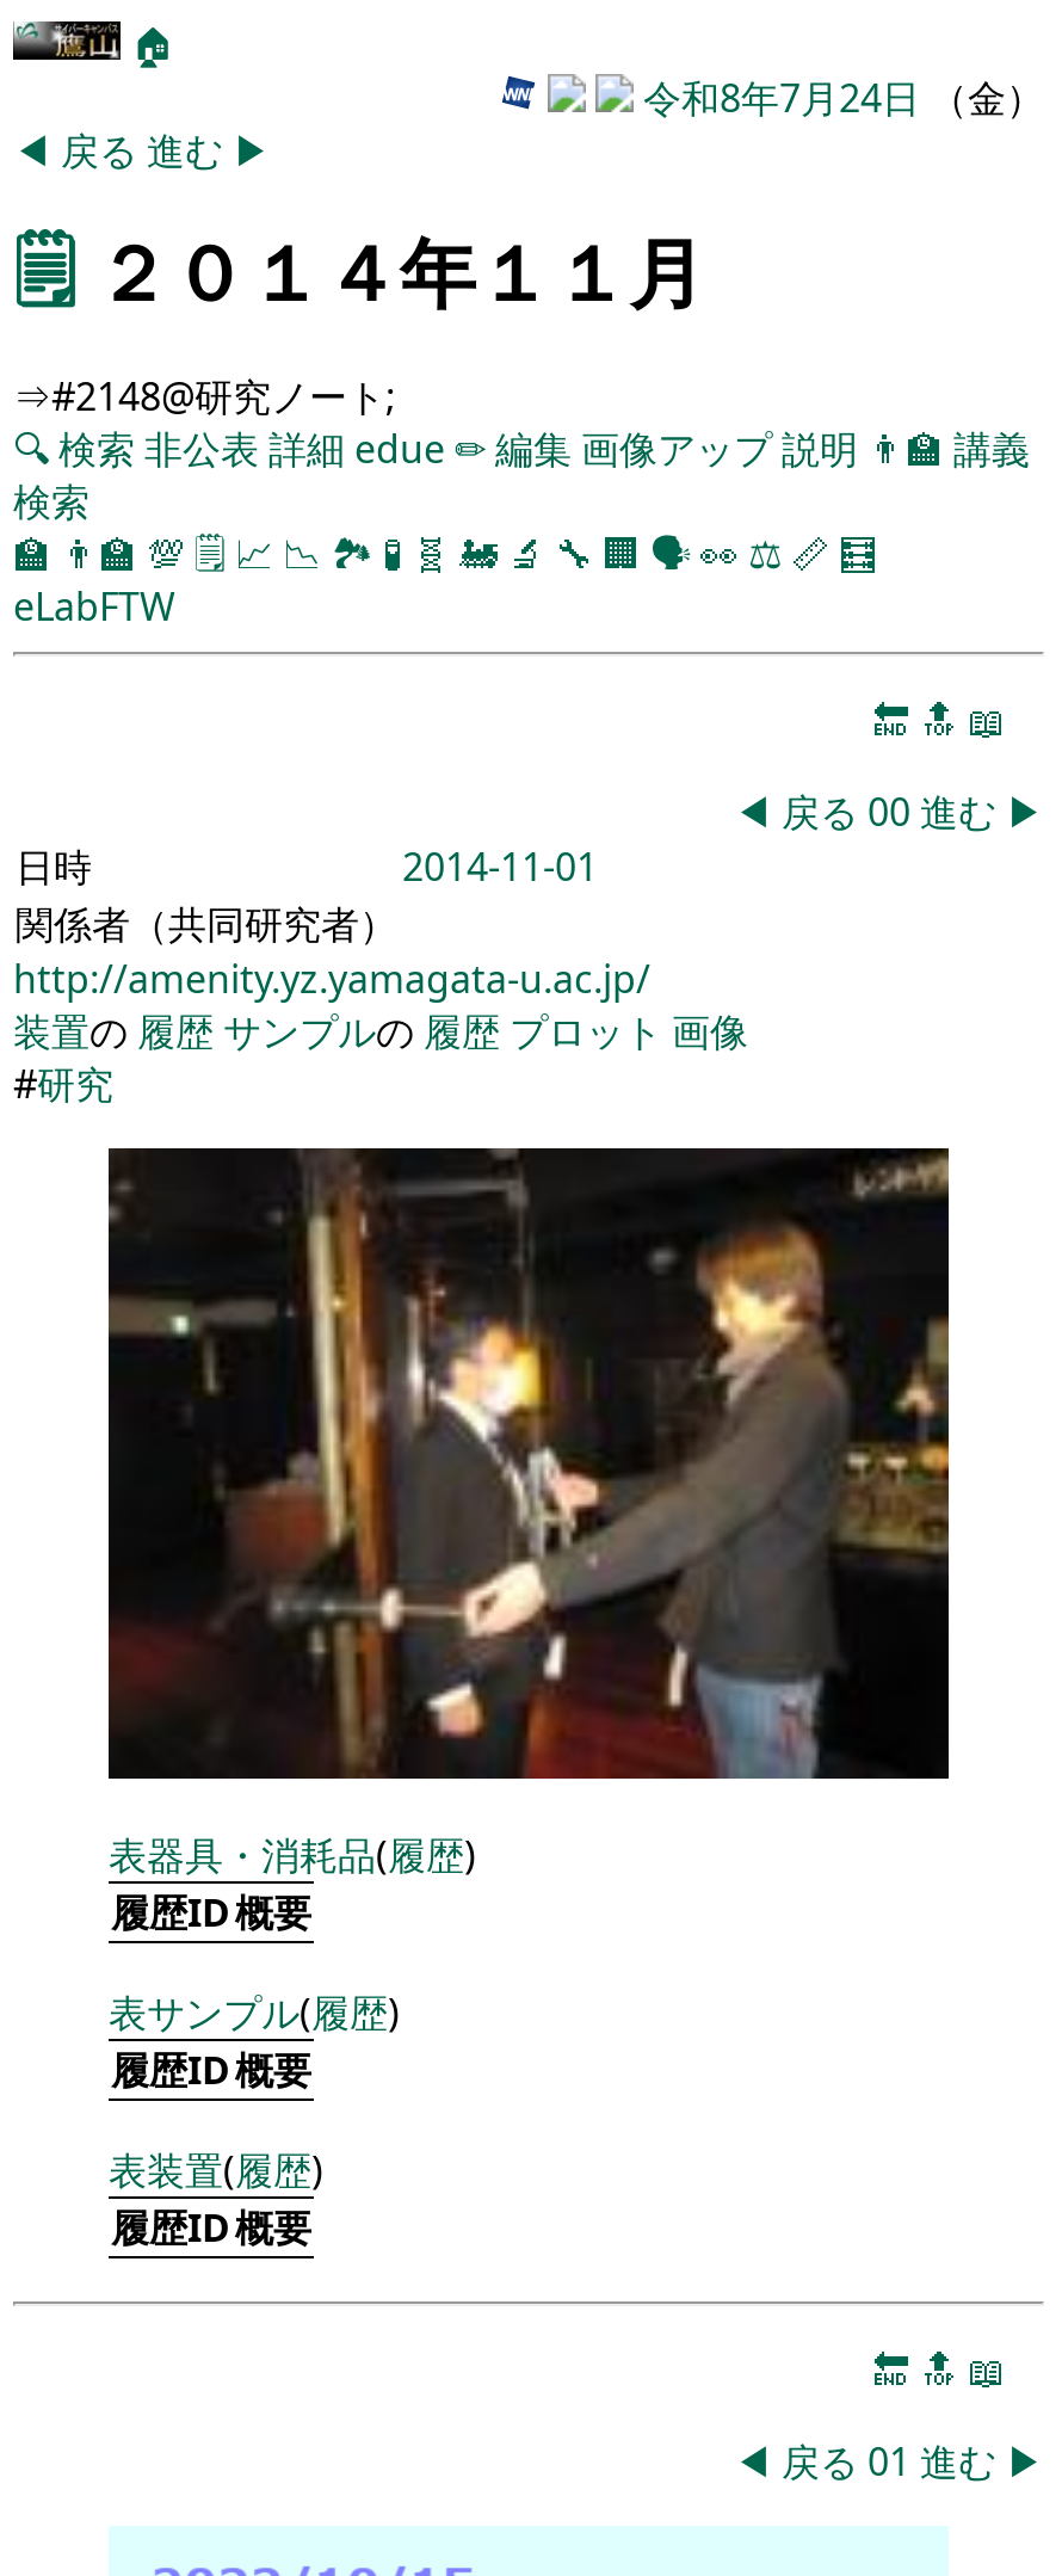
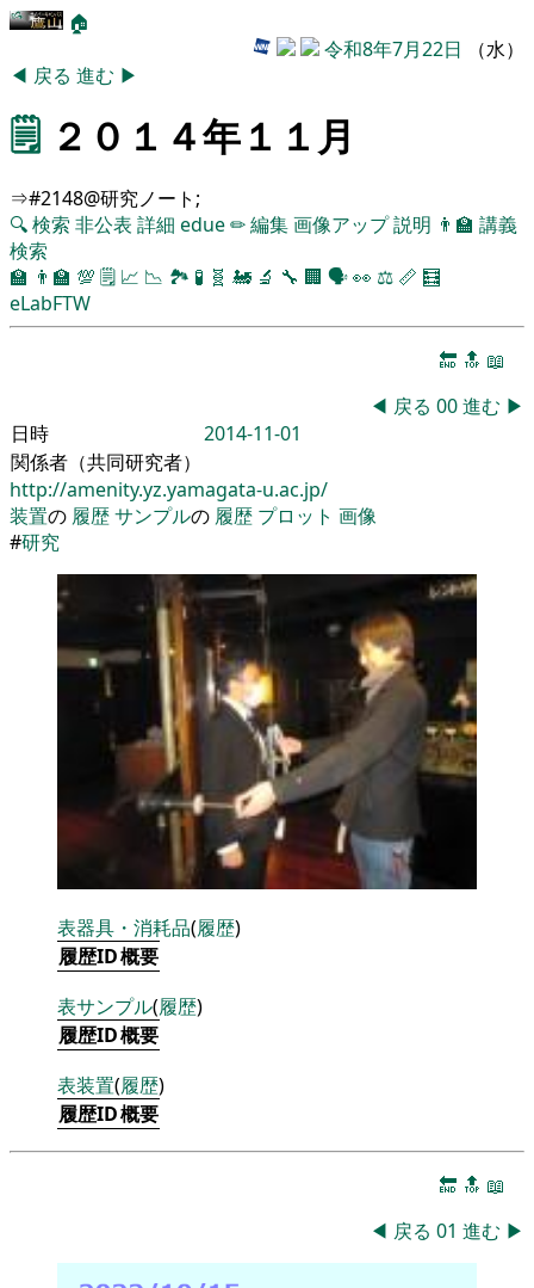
- 令和8年7月24日（金）
+ 令和8年7月22日（水）
